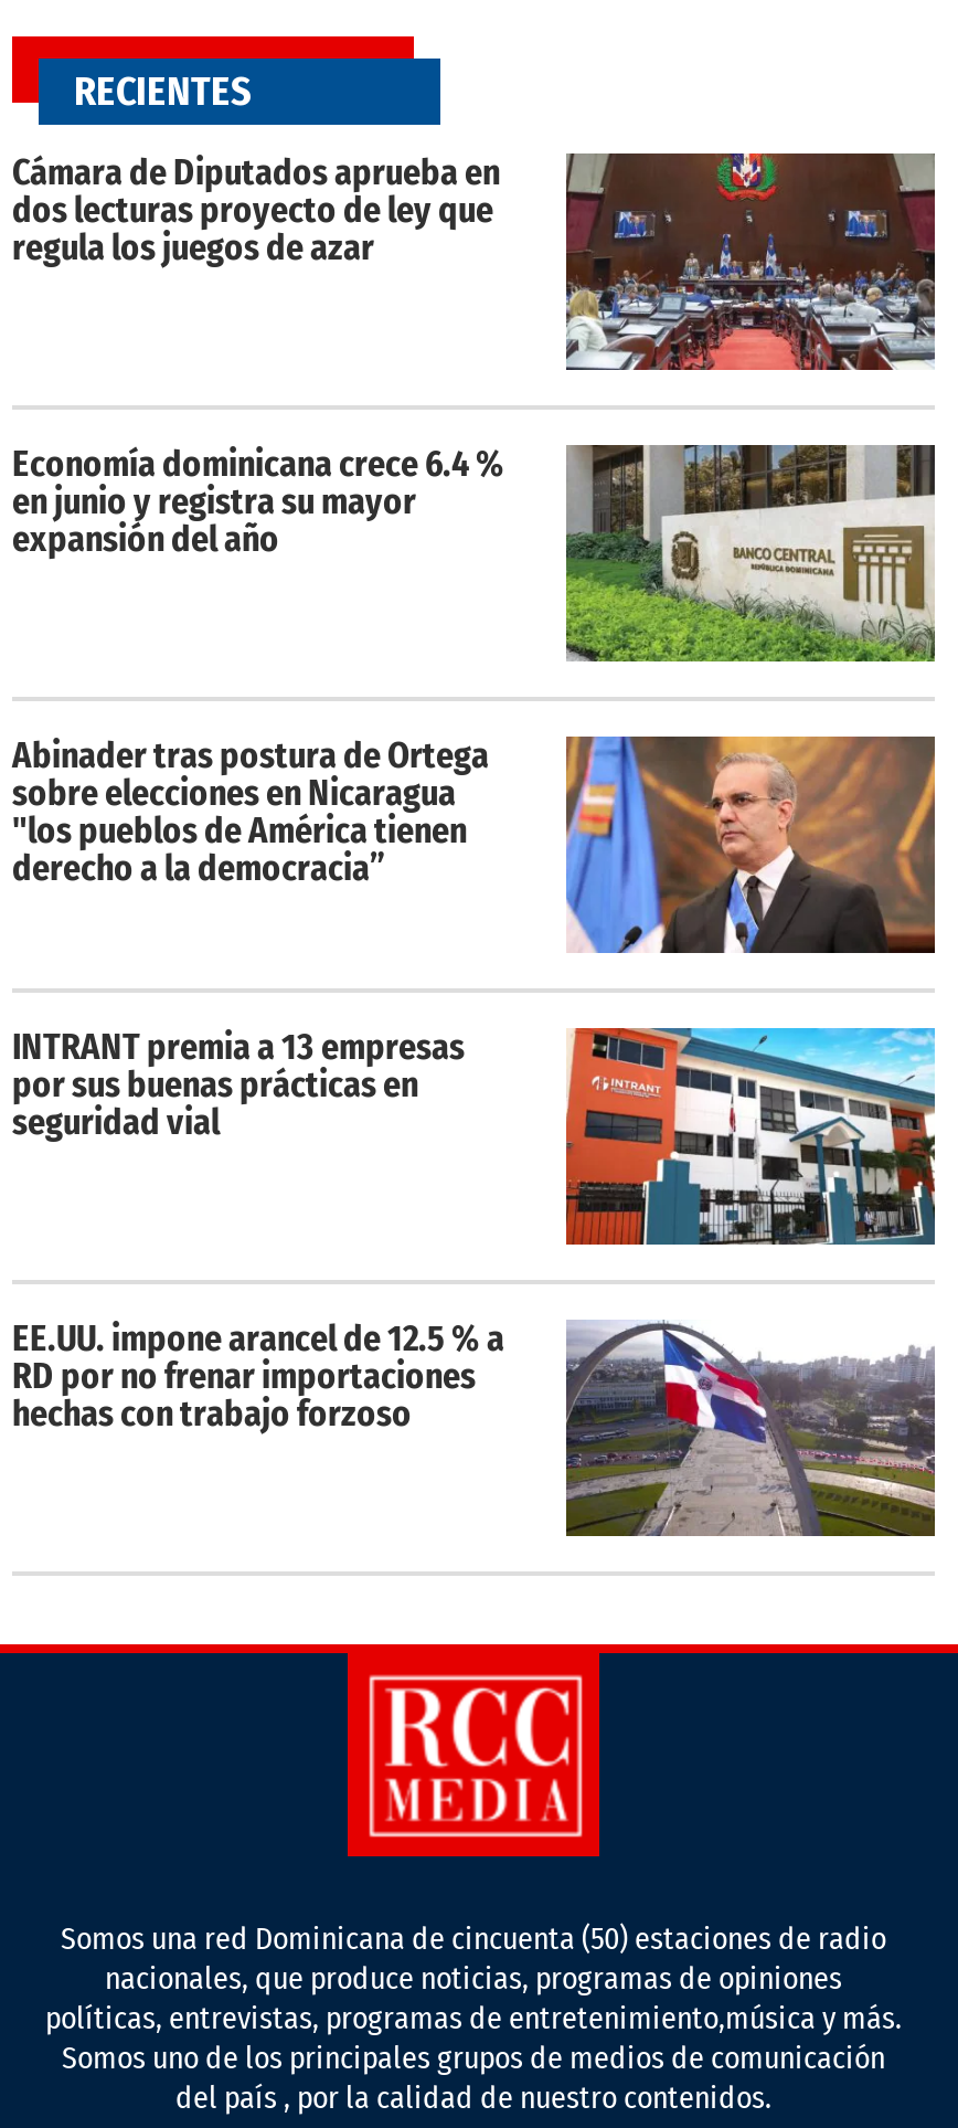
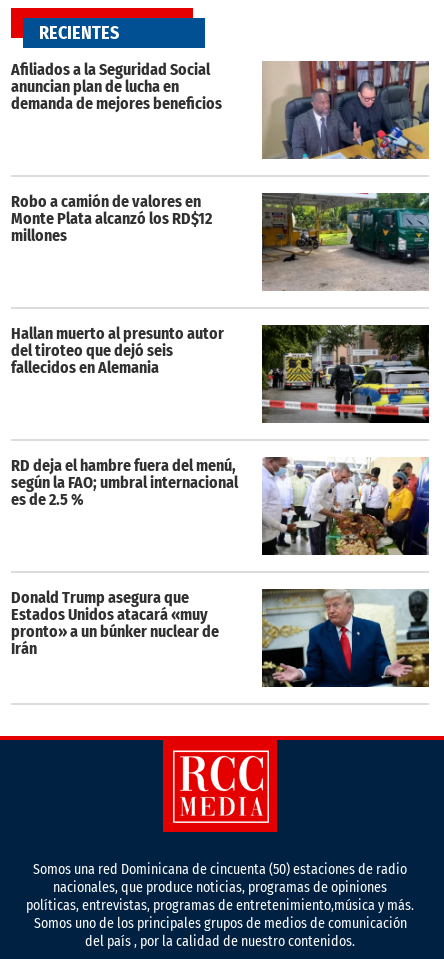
- [image]
- Cámara de Diputados aprueba en
- dos lecturas proyecto de ley que
- regula los juegos de azar
+ [image]
+ Afiliados a la Seguridad Social
+ anuncian plan de lucha en
+ demanda de mejores beneficios

- Economía dominicana crece 6.4 %
- en junio y registra su mayor
- expansión del año
+ Robo a camión de valores en
+ Monte Plata alcanzó los RD$12
+ millones

- [image]
+ [image]

- [image]
- Abinader tras postura de Ortega
- sobre elecciones en Nicaragua
- "los pueblos de América tienen
- derecho a la democracia”
+ [image]
+ Hallan muerto al presunto autor
+ del tiroteo que dejó seis
+ fallecidos en Alemania

- INTRANT premia a 13 empresas
- por sus buenas prácticas en
- seguridad vial
+ RD deja el hambre fuera del menú,
+ según la FAO; umbral internacional
+ es de 2.5 %

- [image]
+ [image]

- EE.UU. impone arancel de 12.5 % a
- RD por no frenar importaciones
- hechas con trabajo forzoso
+ Donald Trump asegura que
+ Estados Unidos atacará «muy
+ pronto» a un búnker nuclear de
+ Irán

- [image]
+ [image]
